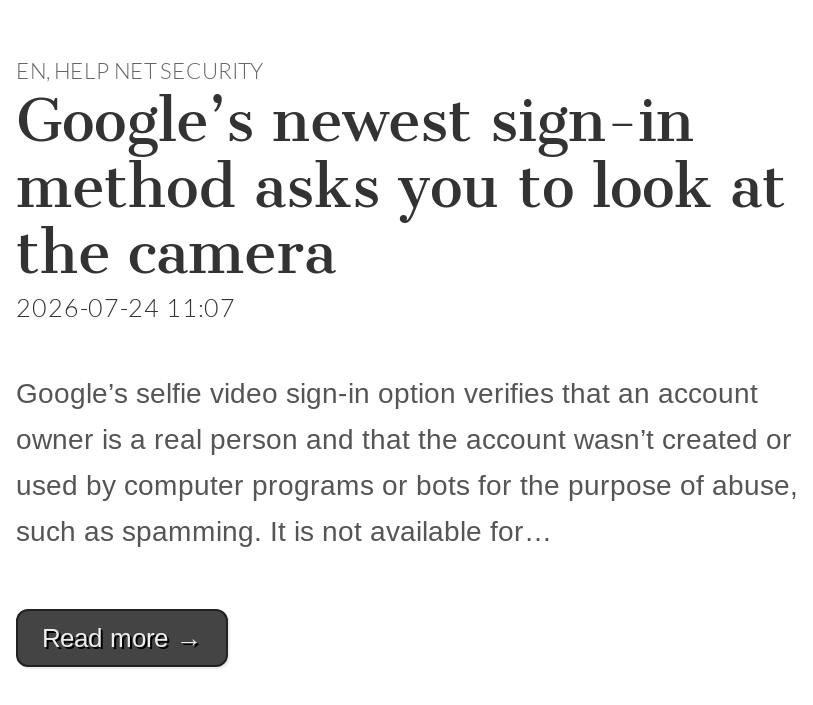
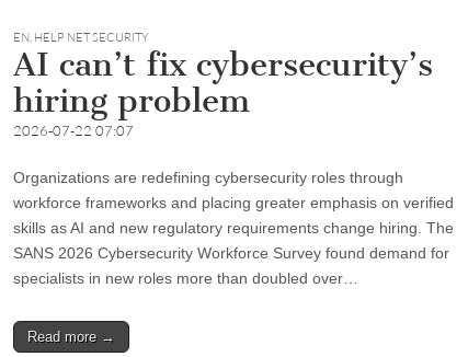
- Google’s newest sign-in
- method asks you to look at
- the camera
- 2026-07-24 11:07
+ AI can’t fix cybersecurity’s
+ hiring problem
+ 2026-07-22 07:07

- Google’s selfie video sign-in option verifies that an account
- owner is a real person and that the account wasn’t created or
- used by computer programs or bots for the purpose of abuse,
- such as spamming. It is not available for…
+ Organizations are redefining cybersecurity roles through
+ workforce frameworks and placing greater emphasis on verified
+ skills as AI and new regulatory requirements change hiring. The
+ SANS 2026 Cybersecurity Workforce Survey found demand for
+ specialists in new roles more than doubled over…
